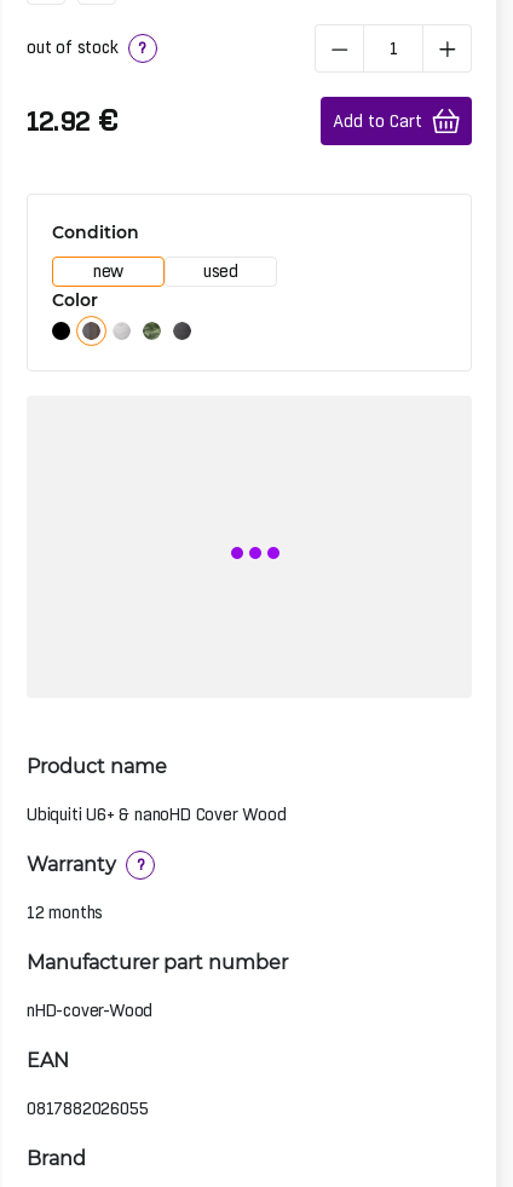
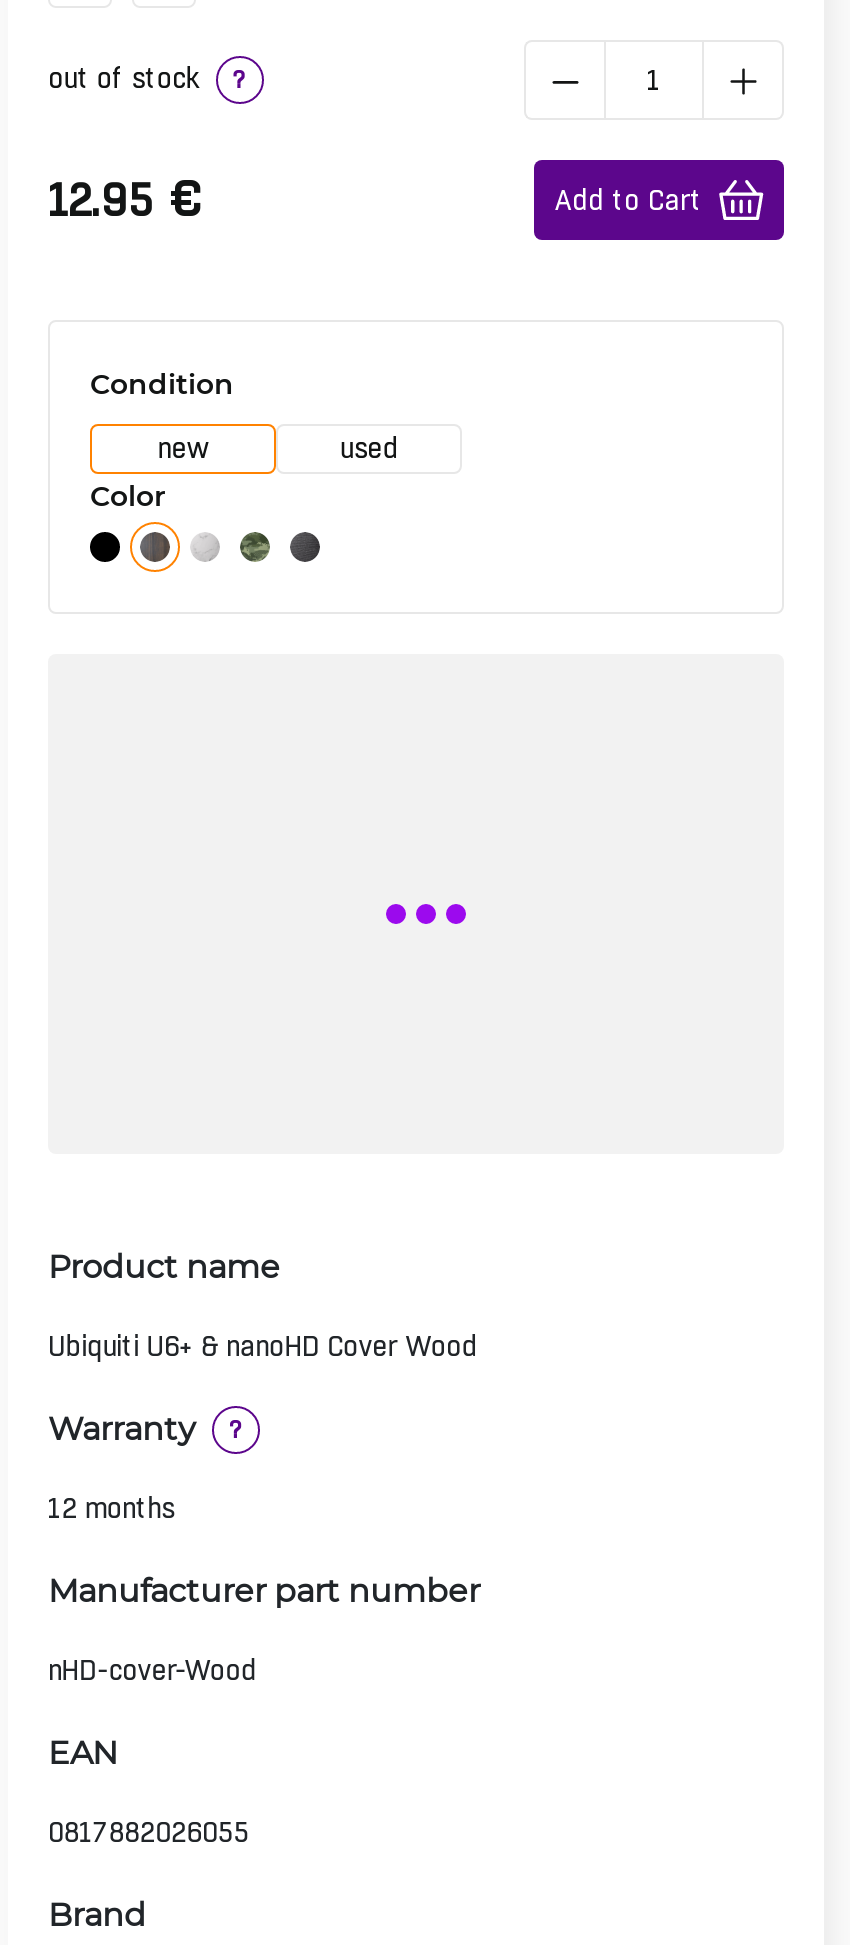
- 12.92 €
+ 12.95 €
